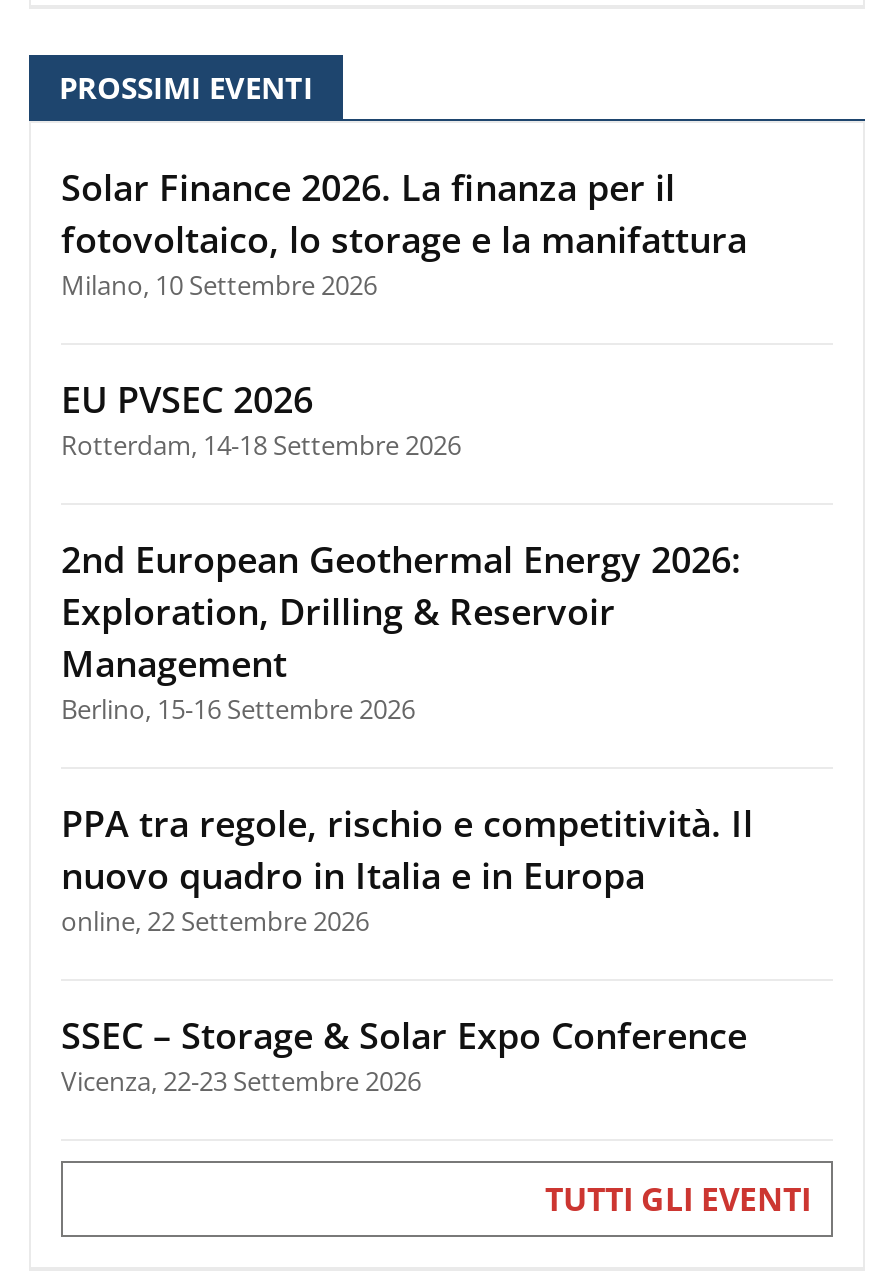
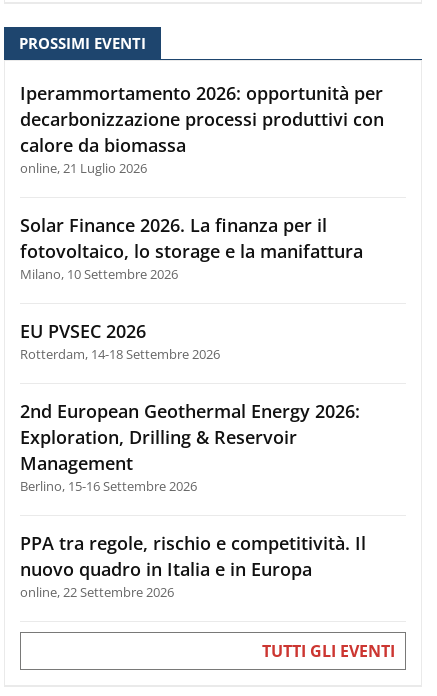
+ Iperammortamento 2026: opportunità per
+ decarbonizzazione processi produttivi con
+ calore da biomassa
+ online, 21 Luglio 2026

moved down: Solar Finance 2026. La finanza per il | fotovoltaico, lo storage e la manifattura | Milano, 10 Settembre 2026 | ... | nuovo quadro in Italia e in Europa | online, 22 Settembre 2026

- SSEC – Storage & Solar Expo Conference
- Vicenza, 22-23 Settembre 2026
